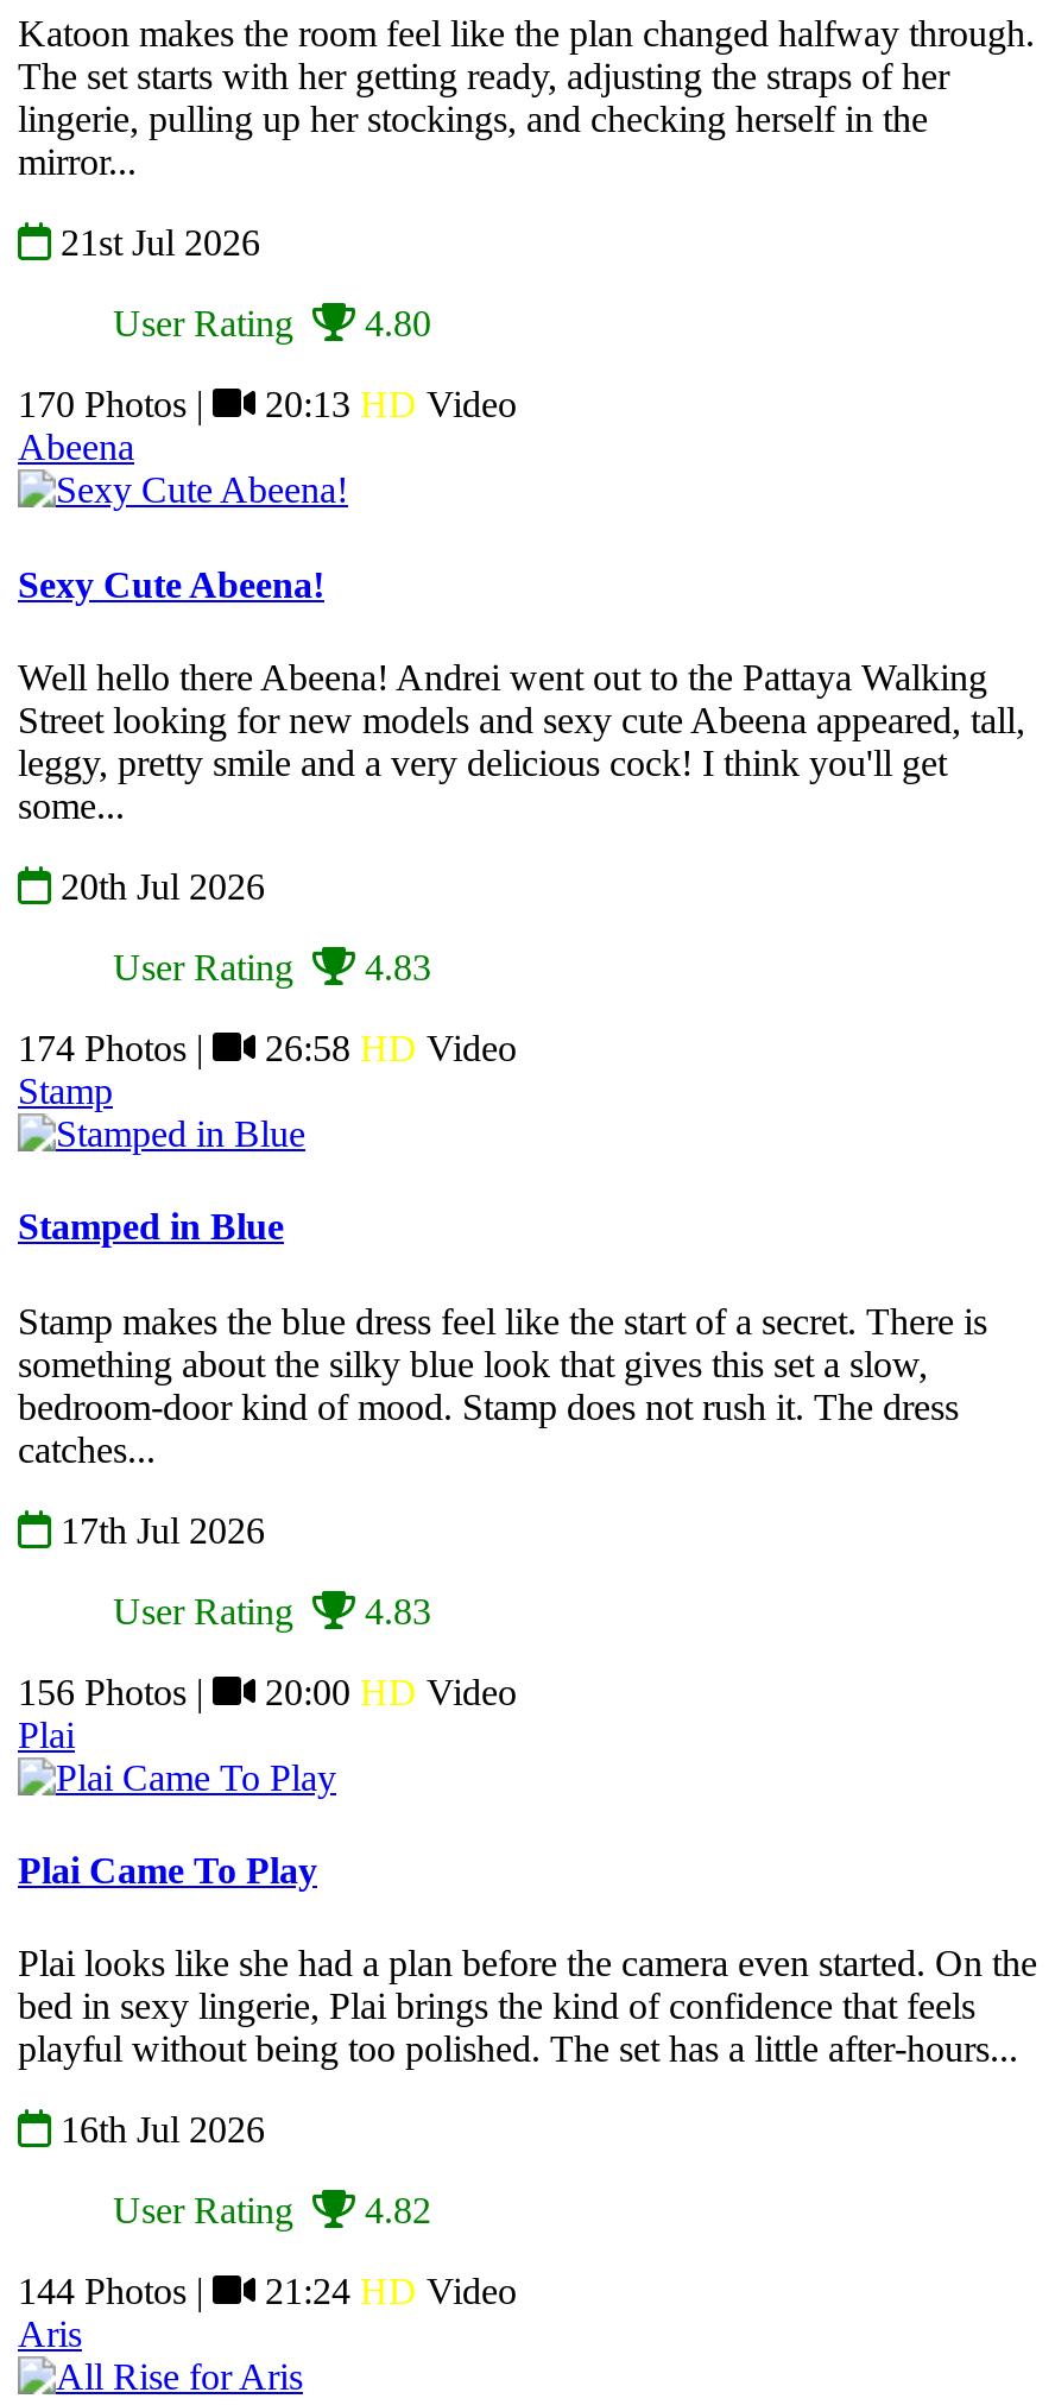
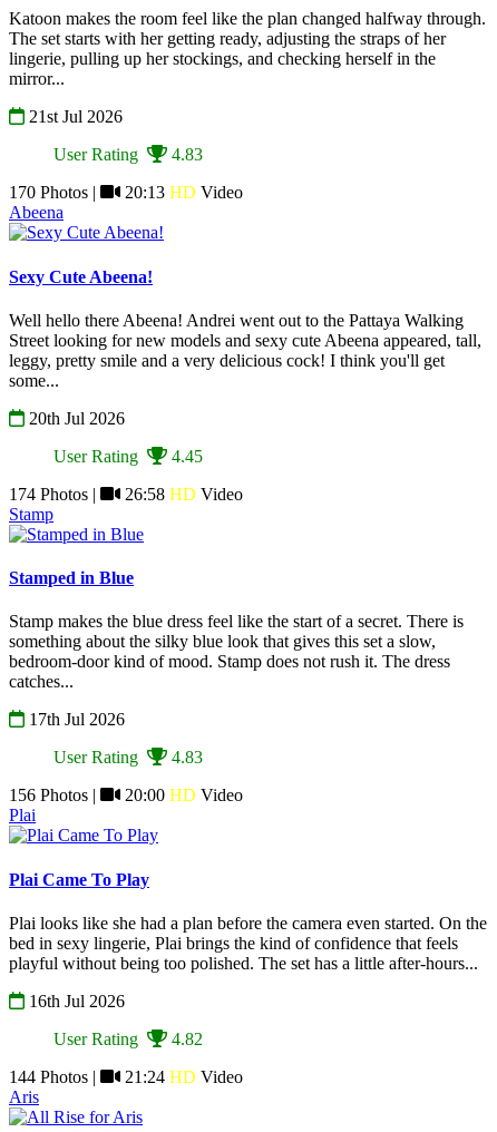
- User Rating 4.80
+ User Rating 4.83

- User Rating 4.83
+ User Rating 4.45
